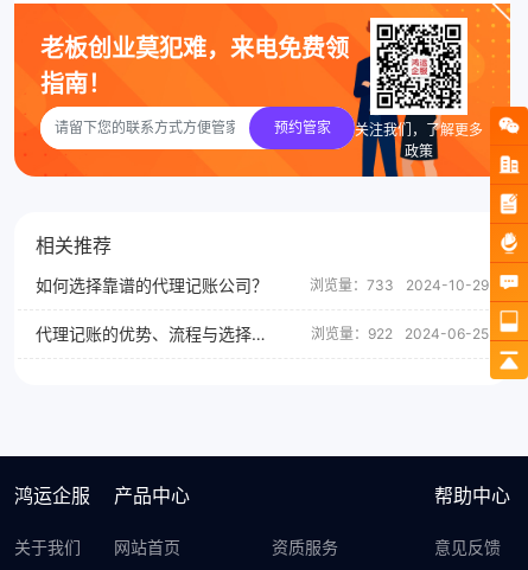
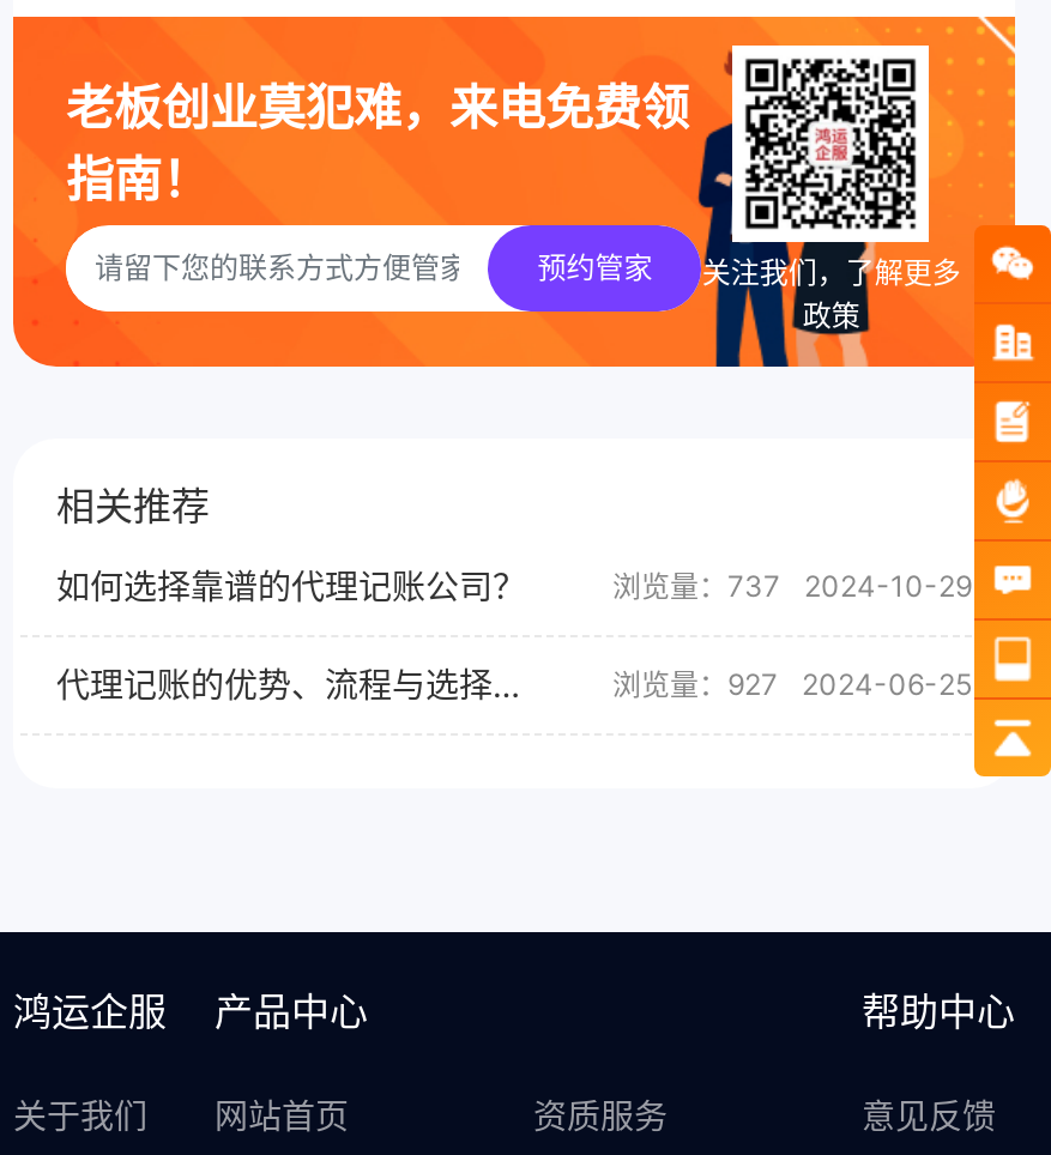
- 浏览量：733 2024-10-29
+ 浏览量：737 2024-10-29

- 浏览量：922 2024-06-25
+ 浏览量：927 2024-06-25
